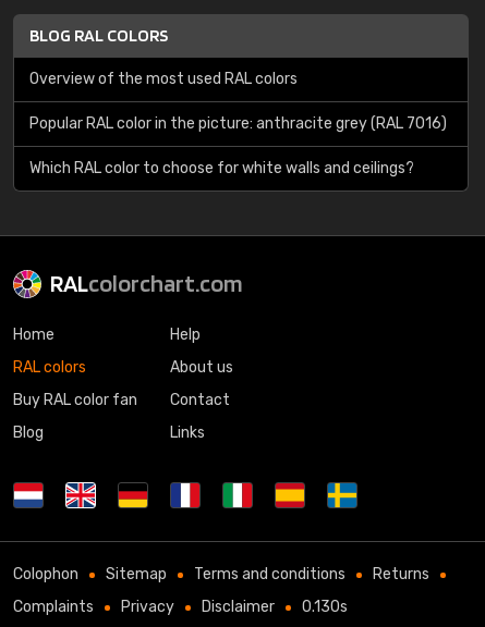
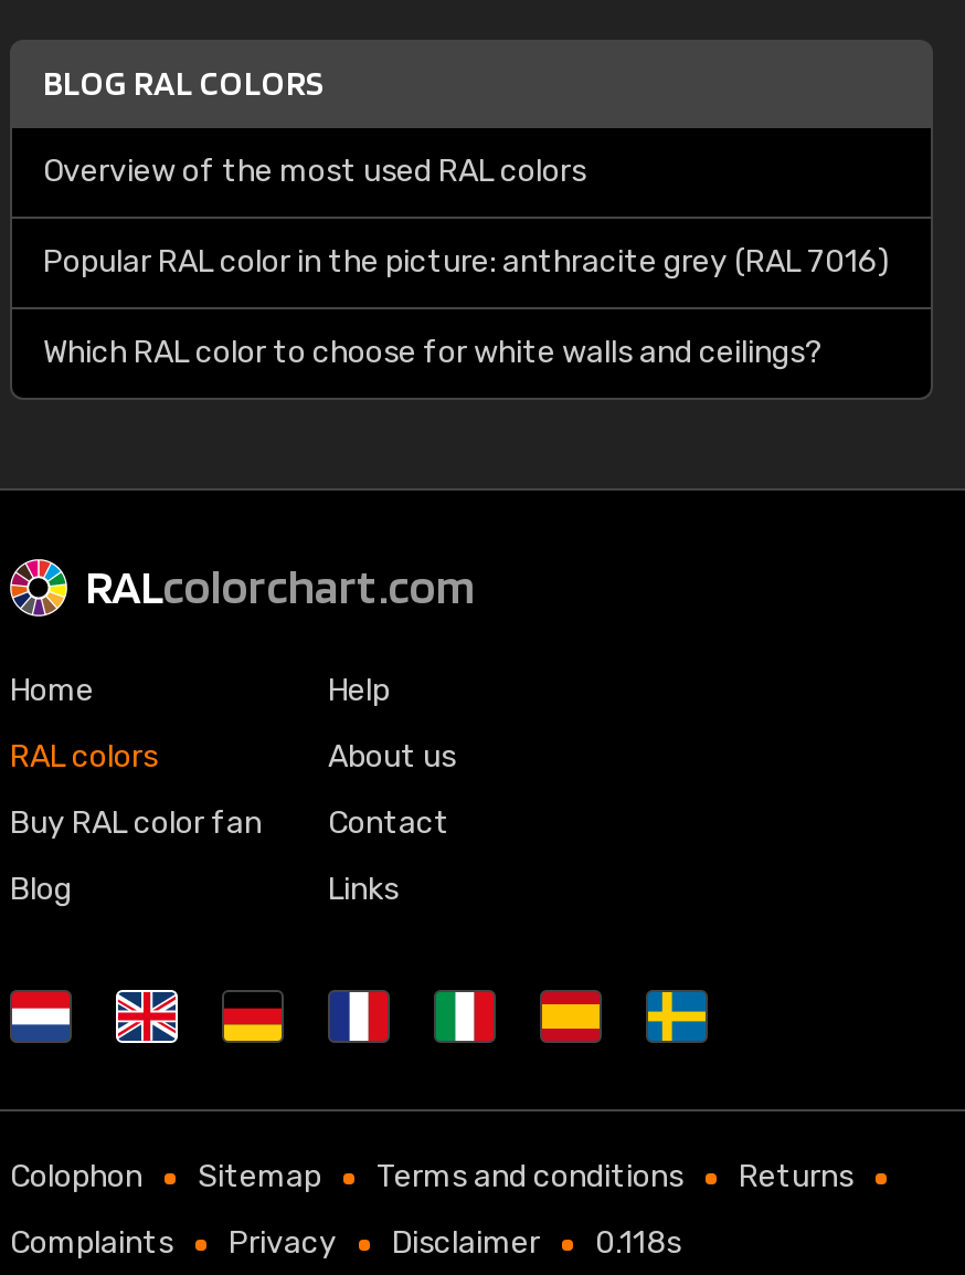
- Complaints Privacy Disclaimer 0.130s
+ Complaints Privacy Disclaimer 0.118s
